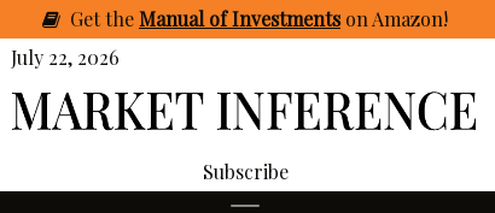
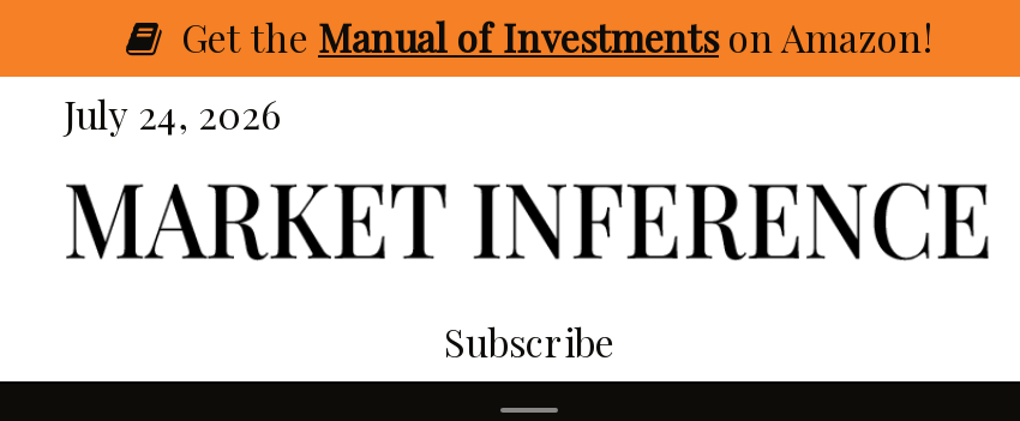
- July 22, 2026
+ July 24, 2026
